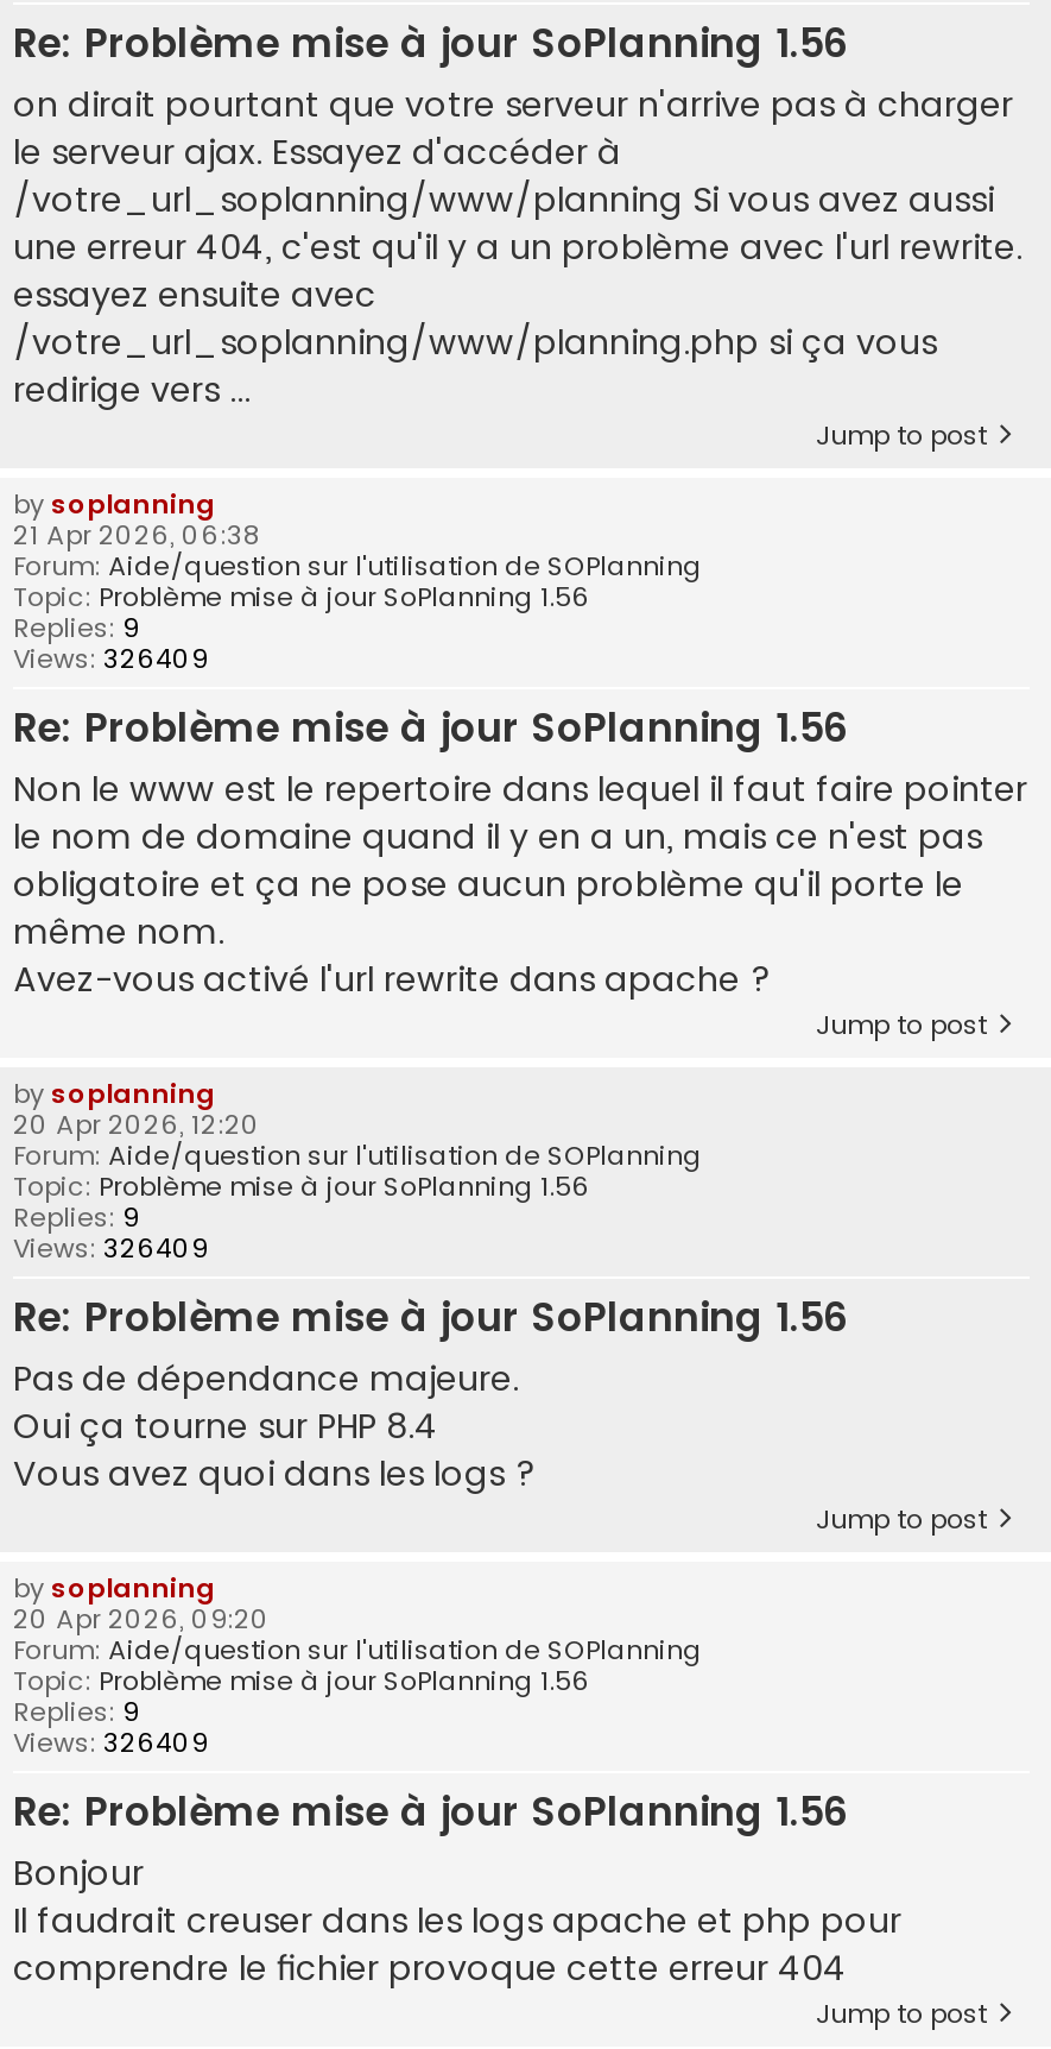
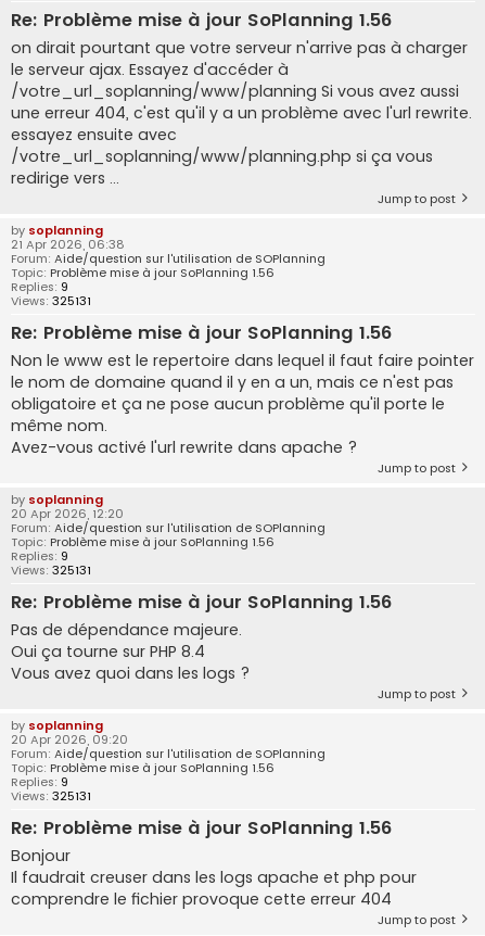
- Views:326409
+ Views:325131

- Views:326409
+ Views:325131

- Views:326409
+ Views:325131
